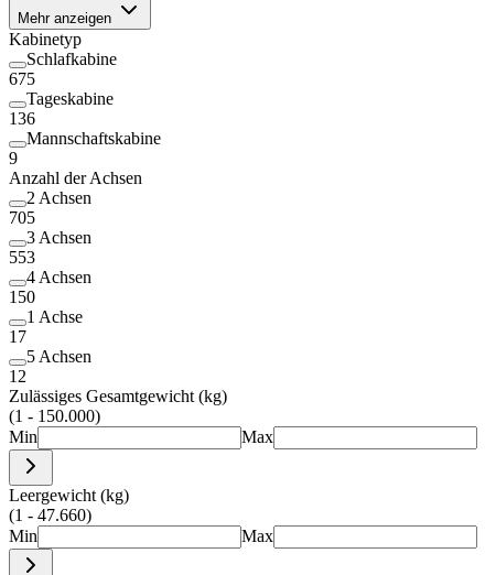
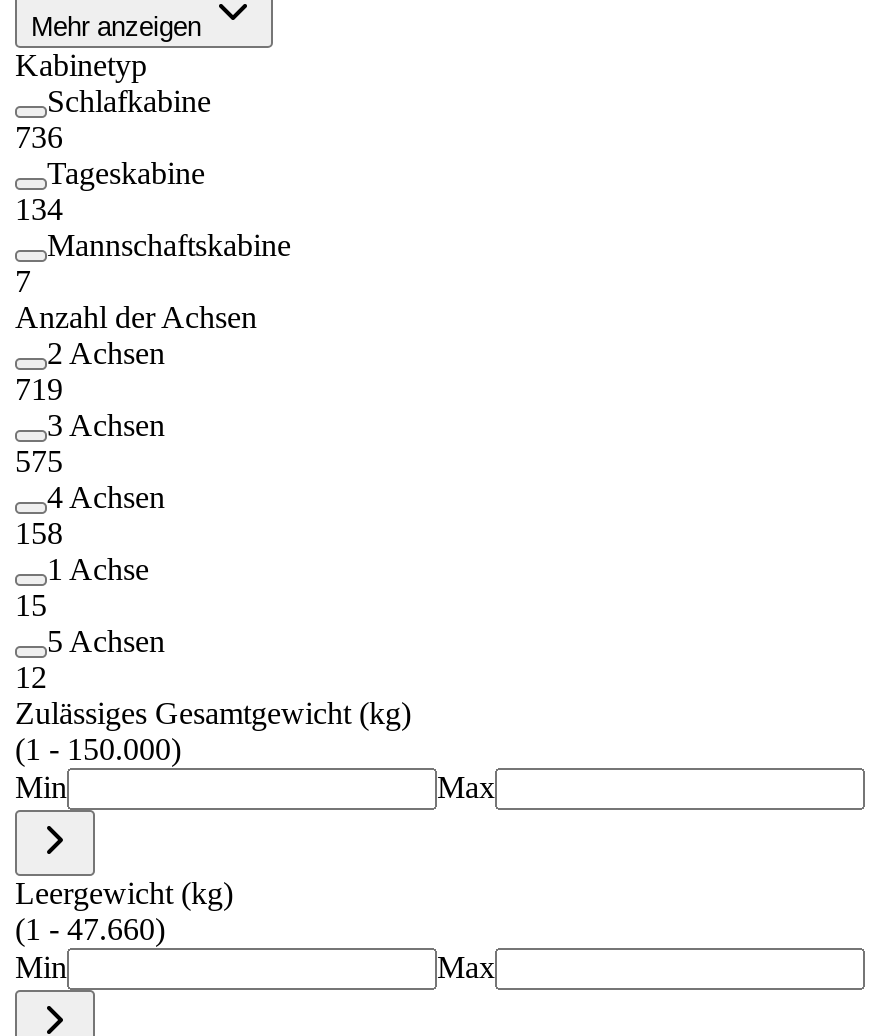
- 675
+ 736

- 136
+ 134

- 9
+ 7

- 705
+ 719

- 553
+ 575

- 150
+ 158

- 17
+ 15
